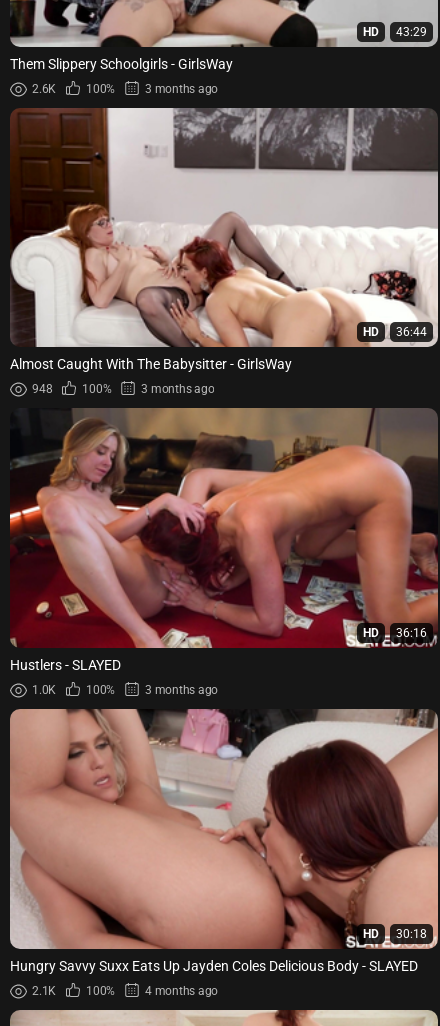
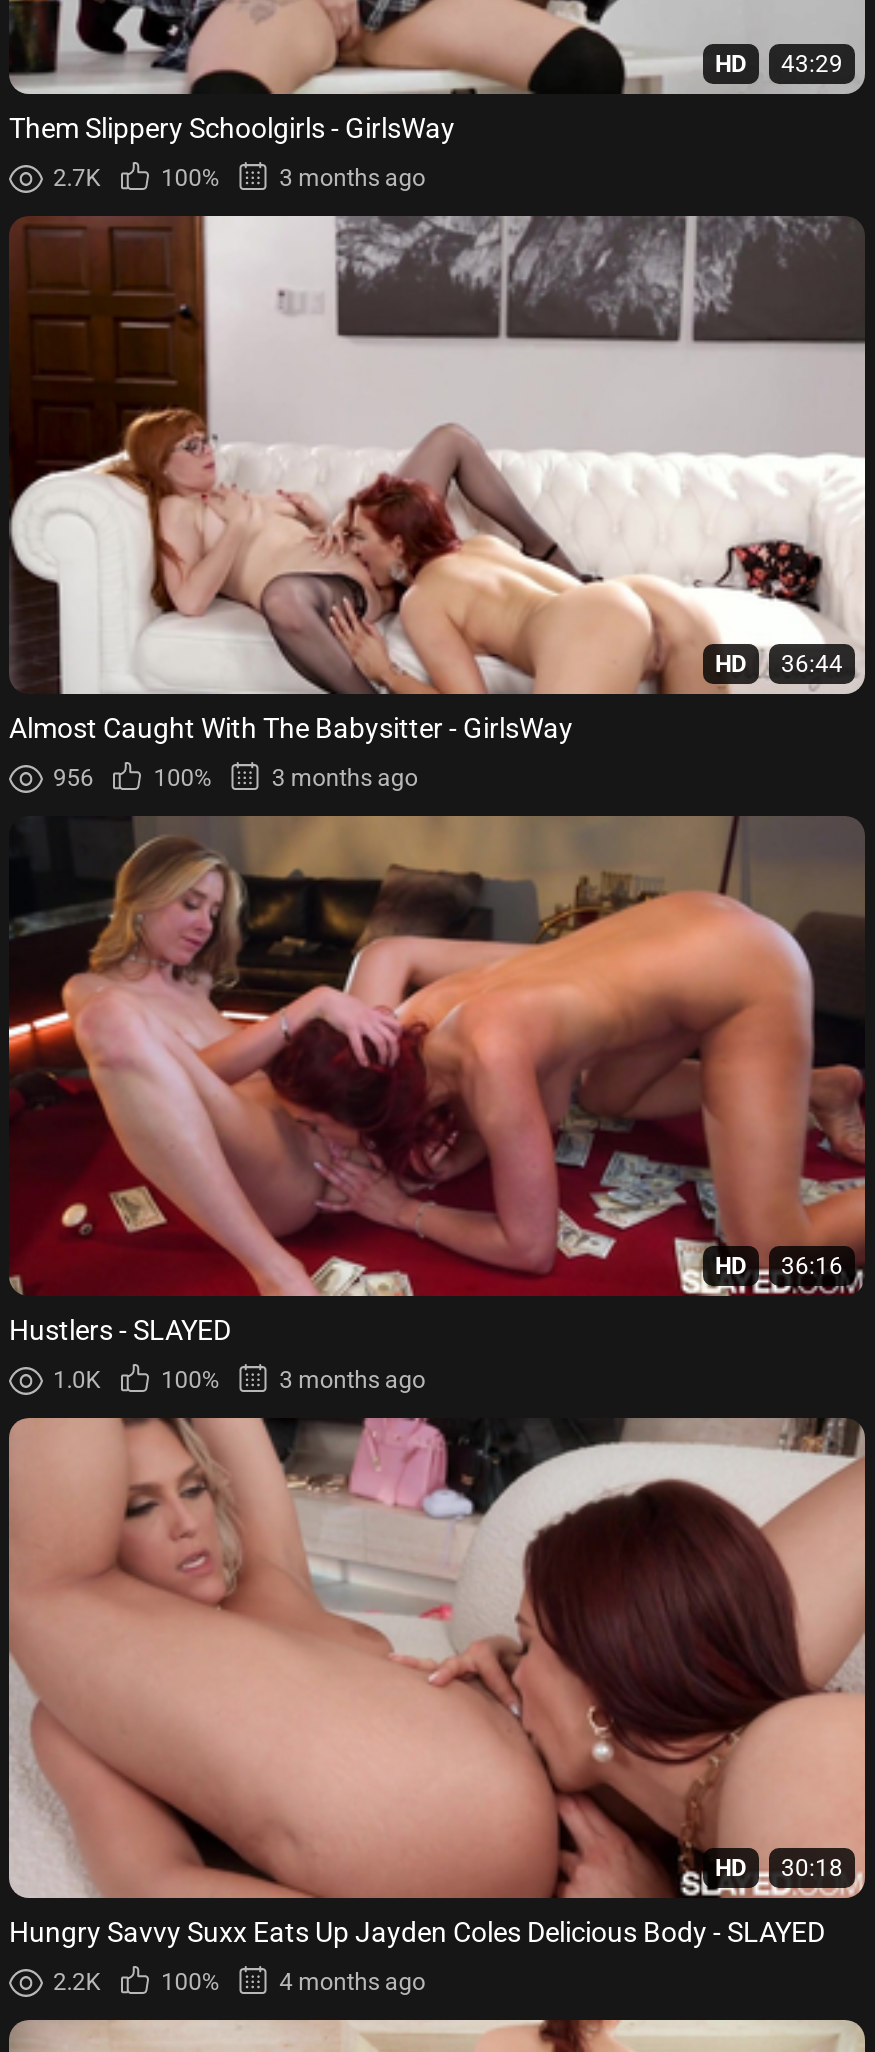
- 2.6K
+ 2.7K

- 948
+ 956

- 2.1K
+ 2.2K
